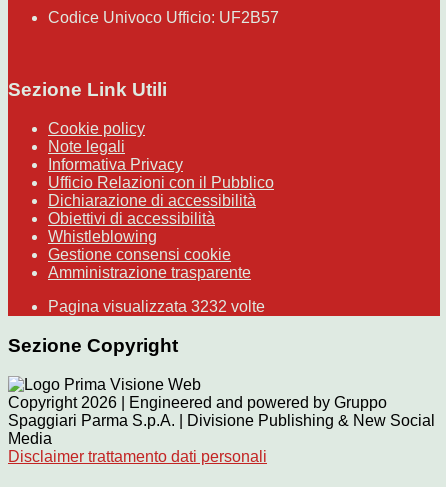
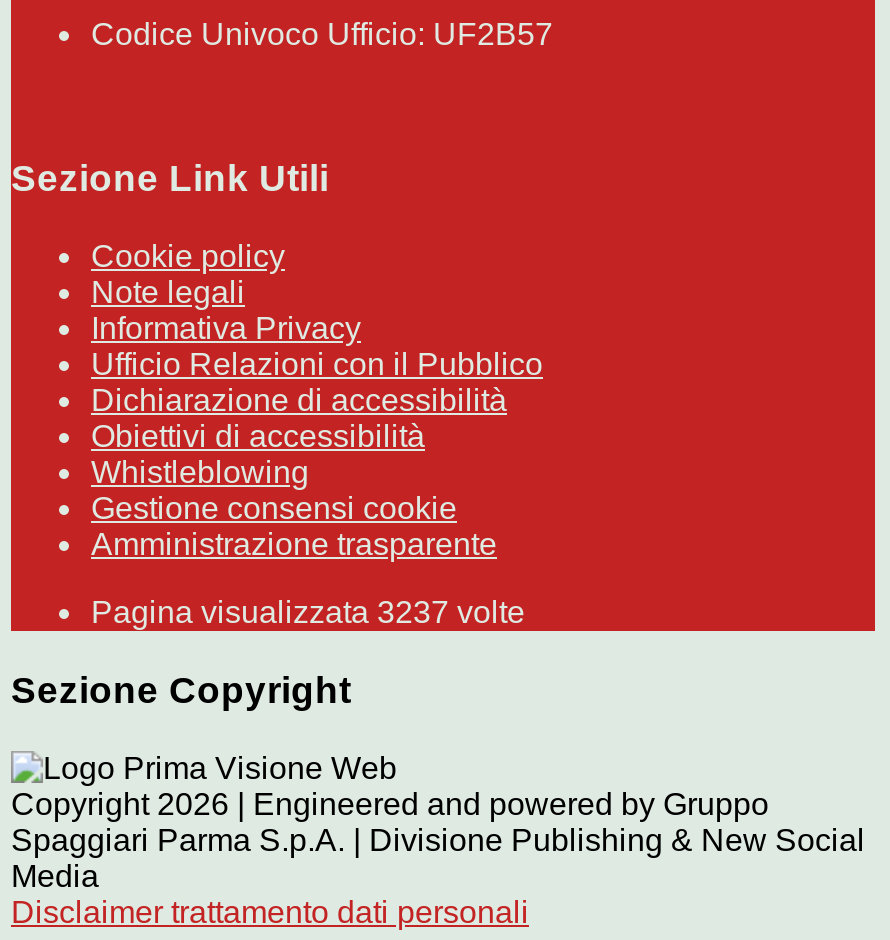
- Pagina visualizzata 3232 volte
+ Pagina visualizzata 3237 volte
